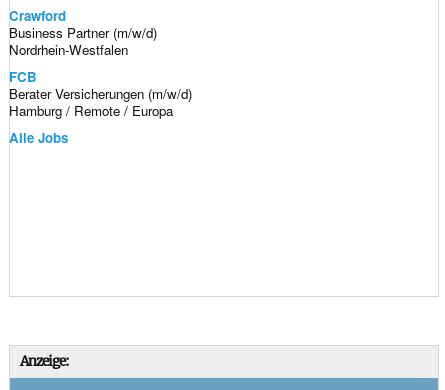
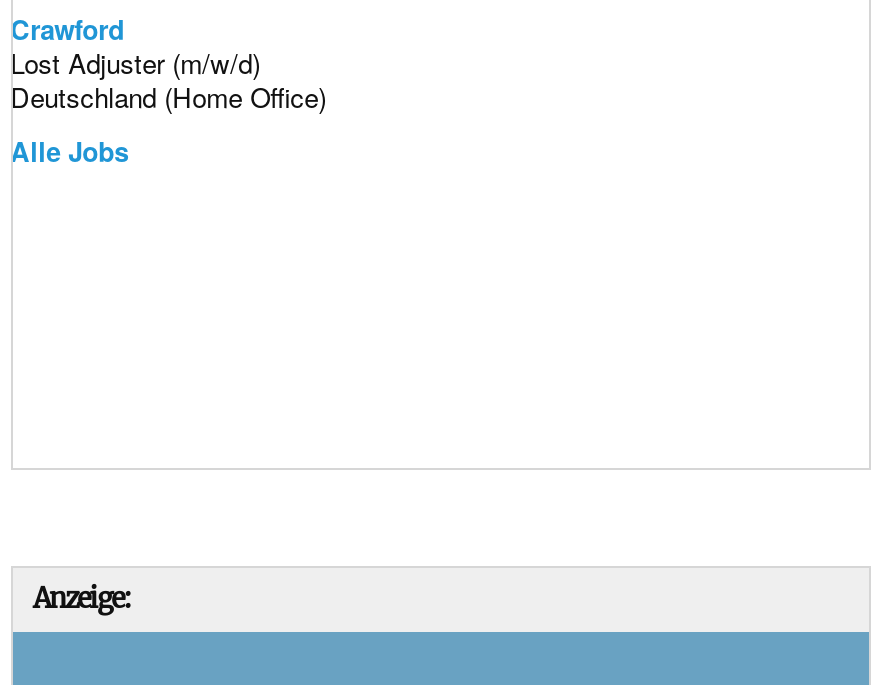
- Business Partner (m/w/d)
- Nordrhein-Westfalen
- FCB
- Berater Versicherungen (m/w/d)
- Hamburg / Remote / Europa
+ Lost Adjuster (m/w/d)
+ Deutschland (Home Office)
